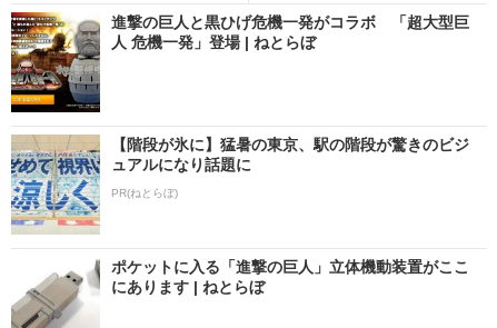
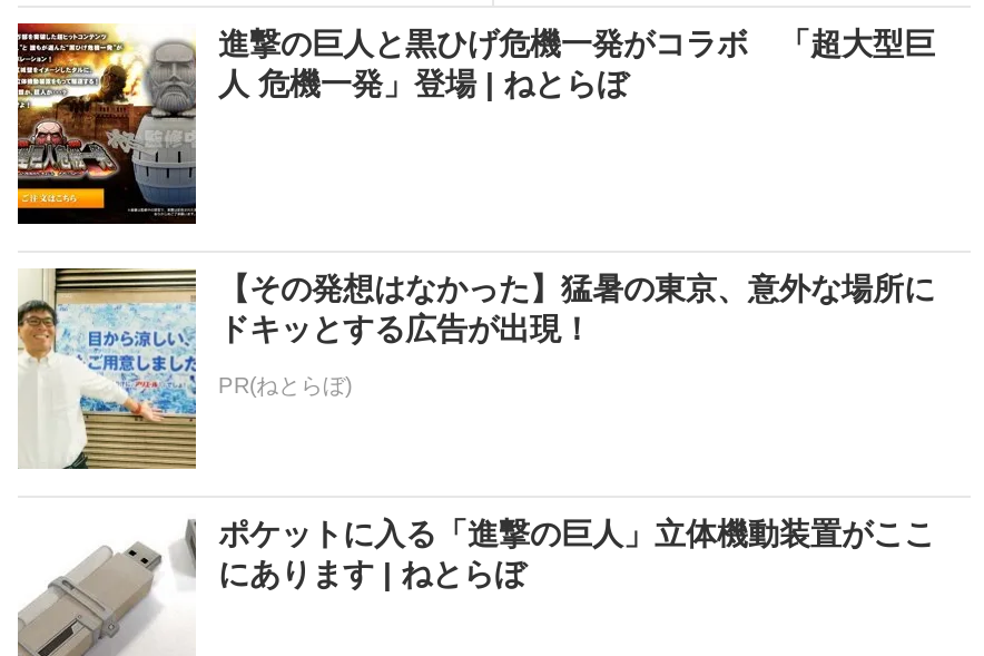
- [image]
- 【階段が氷に】猛暑の東京、駅の階段が驚きのビジ
- ュアルになり話題に
+ [image]
+ 【その発想はなかった】猛暑の東京、意外な場所に
+ ドキッとする広告が出現！
